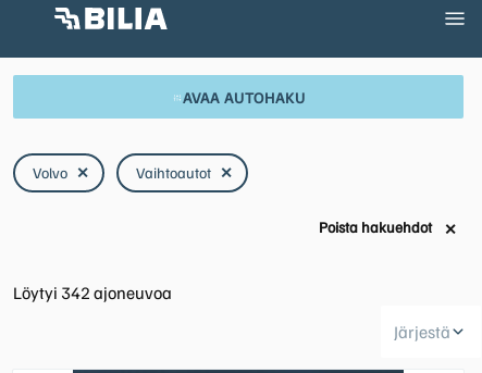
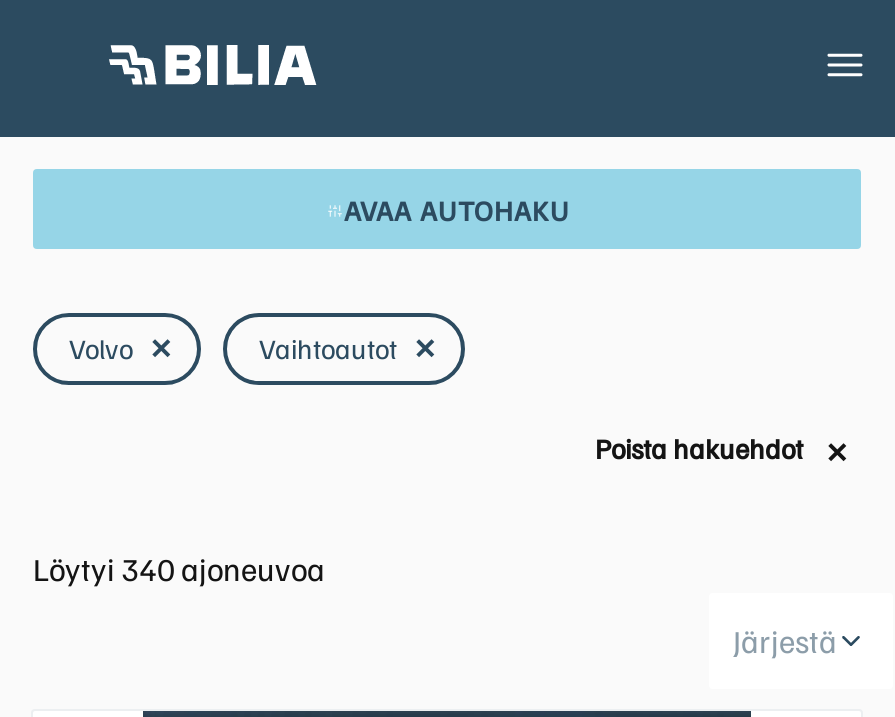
- Löytyi 342 ajoneuvoa
+ Löytyi 340 ajoneuvoa
